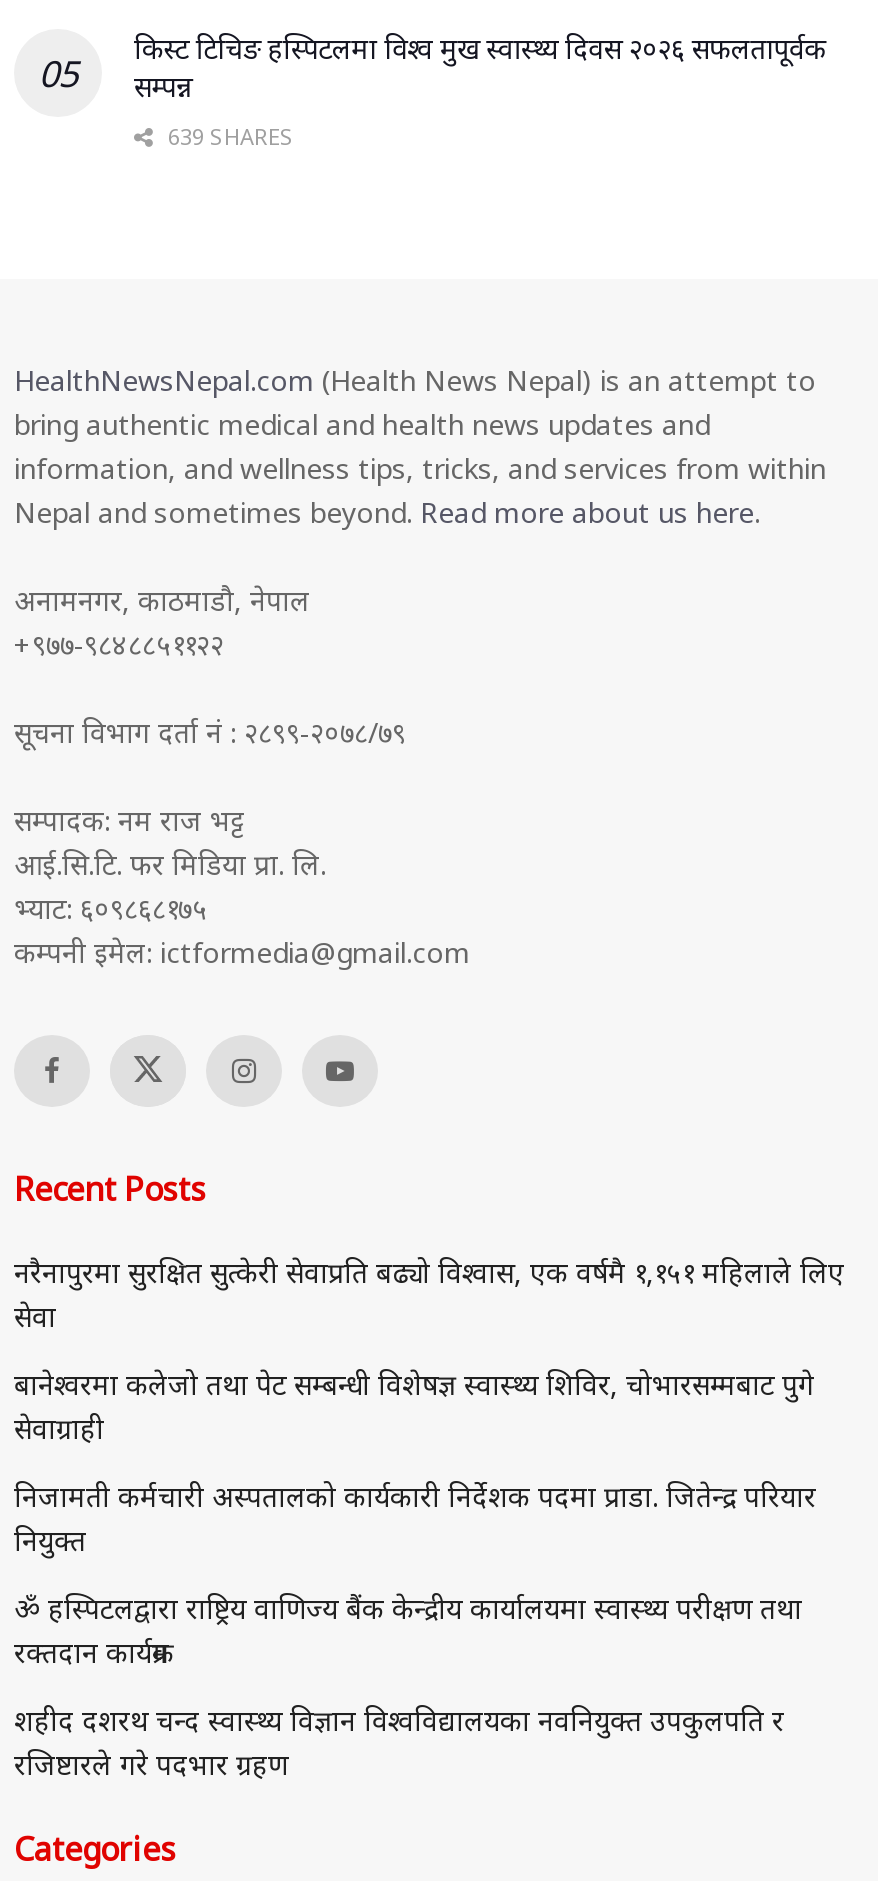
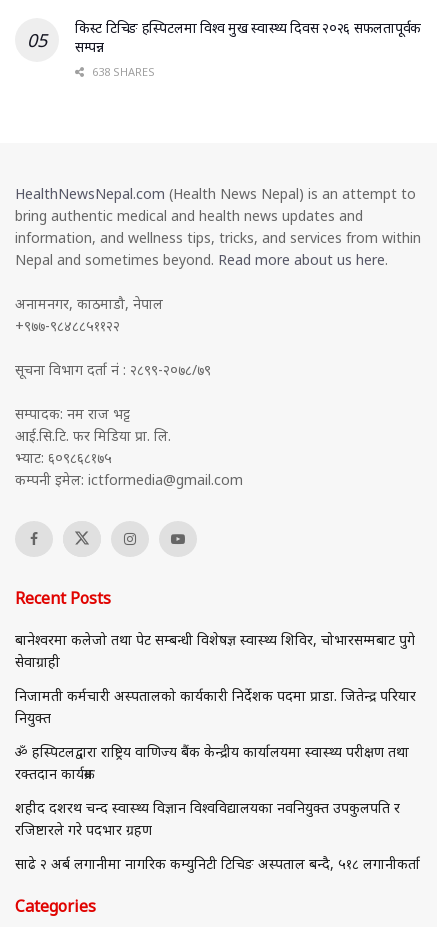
- 639 SHARES
+ 638 SHARES

- नरैनापुरमा सुरक्षित सुत्केरी सेवाप्रति बढ्यो विश्वास, एक वर्षमै १,१५१ महिलाले लिए
- सेवा

moved up: बानेश्वरमा कलेजो तथा पेट सम्बन्धी विशेषज्ञ स्वास्थ्य शिविर, चोभारसम्मबाट पुगे | सेवाग्राही | निजामती कर्मचारी अस्पतालको कार्यकारी निर्देशक पदमा प्राडा. जितेन्द्र परियार | नियुक्त | ॐ हस्पिटलद्वारा राष्ट्रिय वाणिज्य बैंक केन्द्रीय कार्यालयमा स्वास्थ्य परीक्षण तथा | रक्तदान कार्यक्रम | शहीद दशरथ चन्द स्वास्थ्य विज्ञान विश्वविद्यालयका नवनियुक्त उपकुलपति र | रजिष्टारले गरे पदभार ग्रहण

+ साढे २ अर्ब लगानीमा नागरिक कम्युनिटी टिचिङ अस्पताल बन्दै, ५१८ लगानीकर्ता
